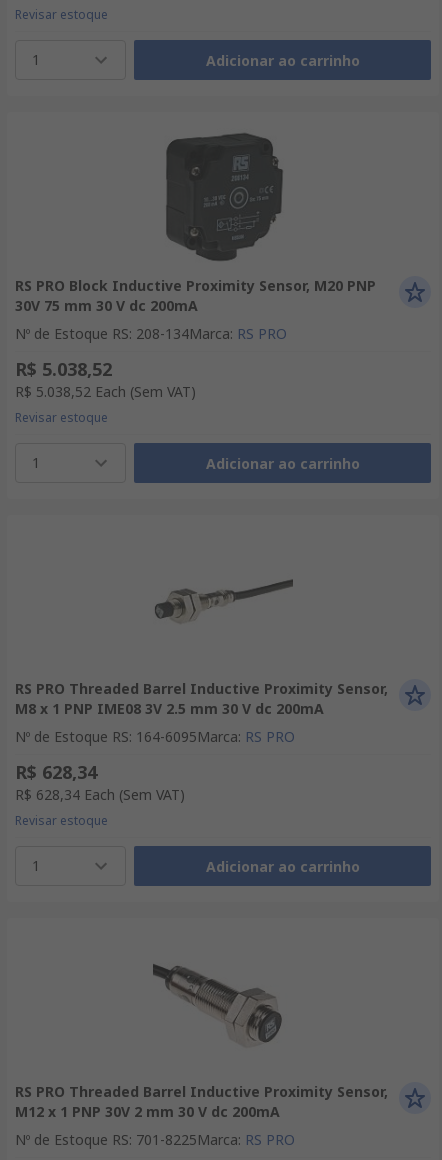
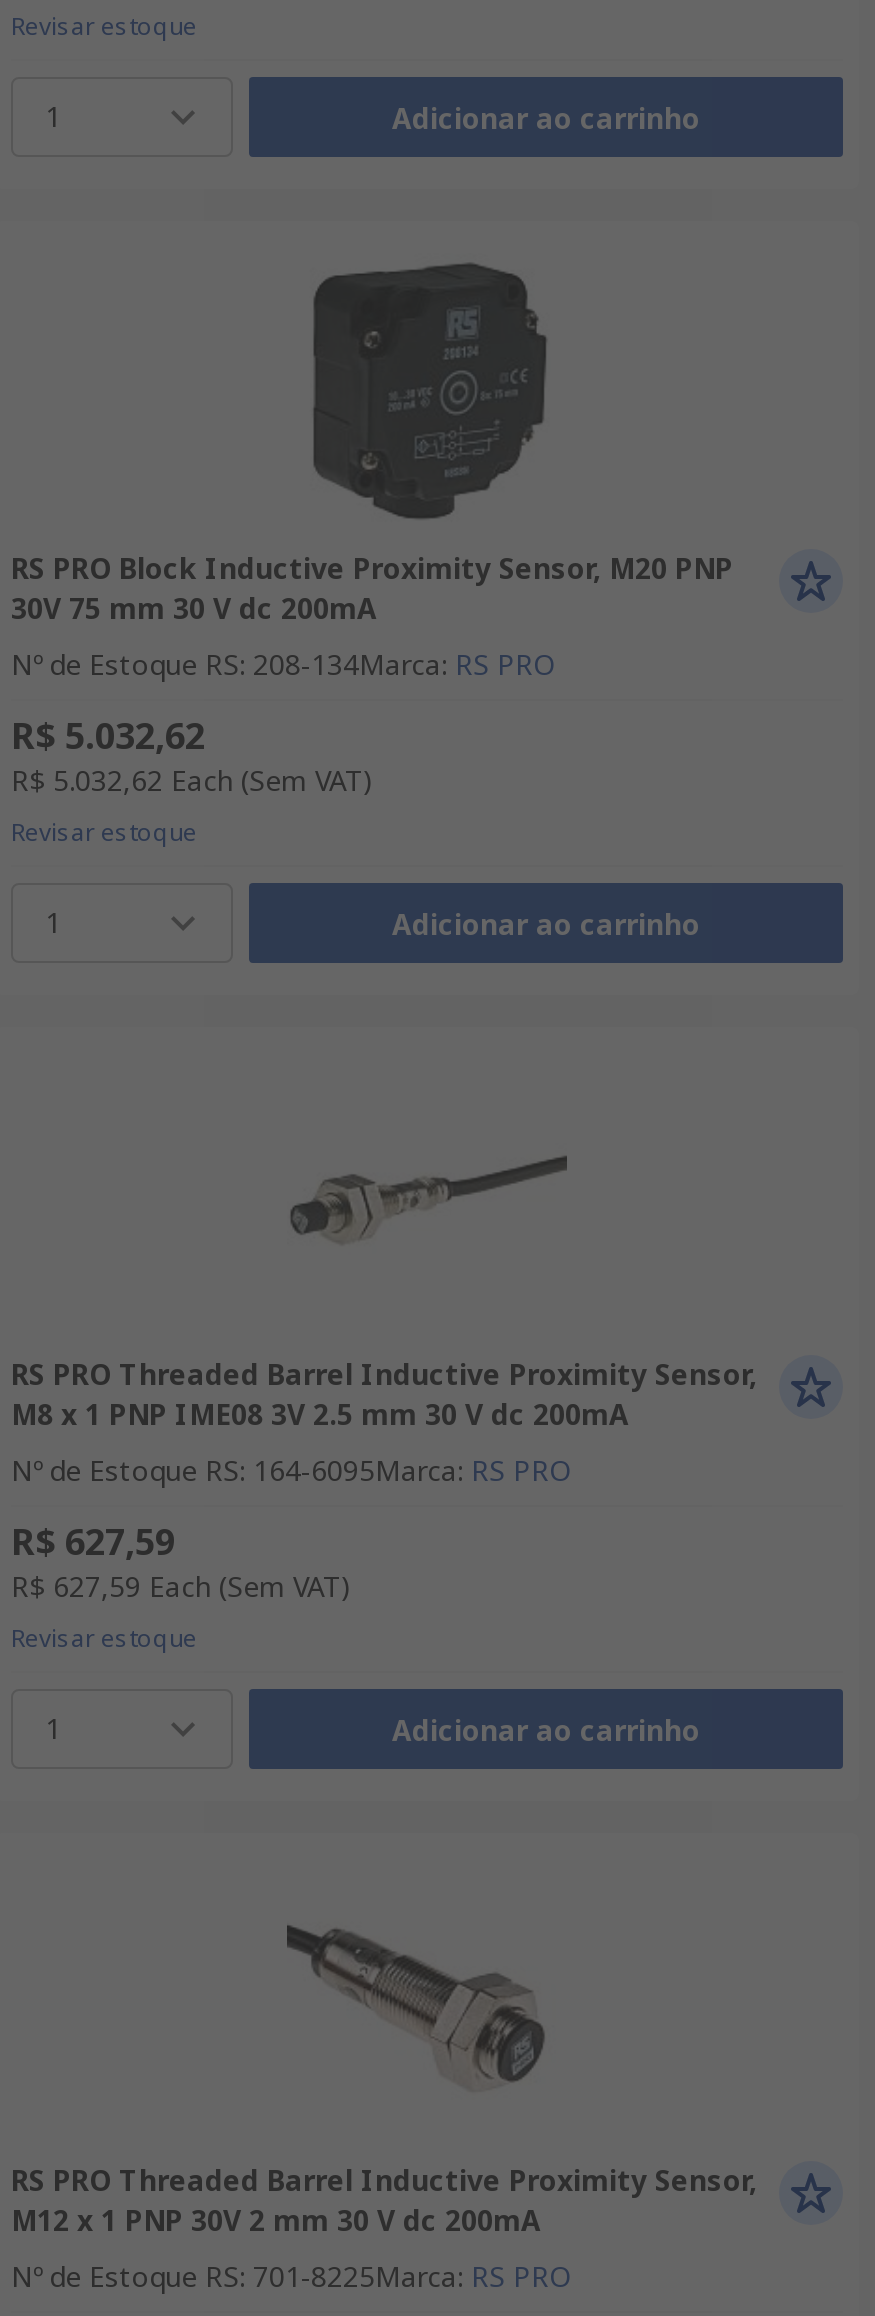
- R$ 5.038,52
+ R$ 5.032,62

- R$ 5.038,52 Each (Sem VAT)
+ R$ 5.032,62 Each (Sem VAT)

- R$ 628,34
+ R$ 627,59

- R$ 628,34 Each (Sem VAT)
+ R$ 627,59 Each (Sem VAT)
